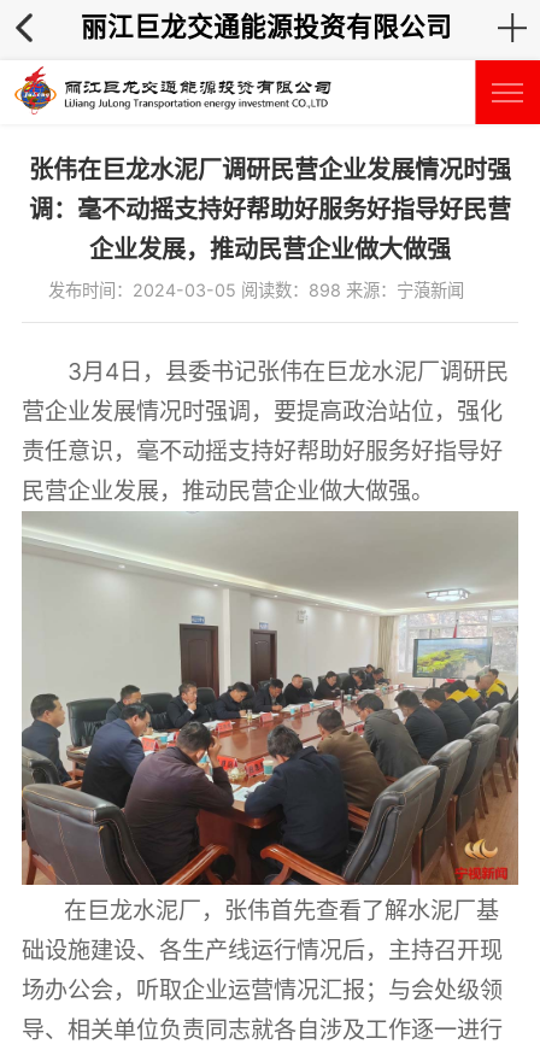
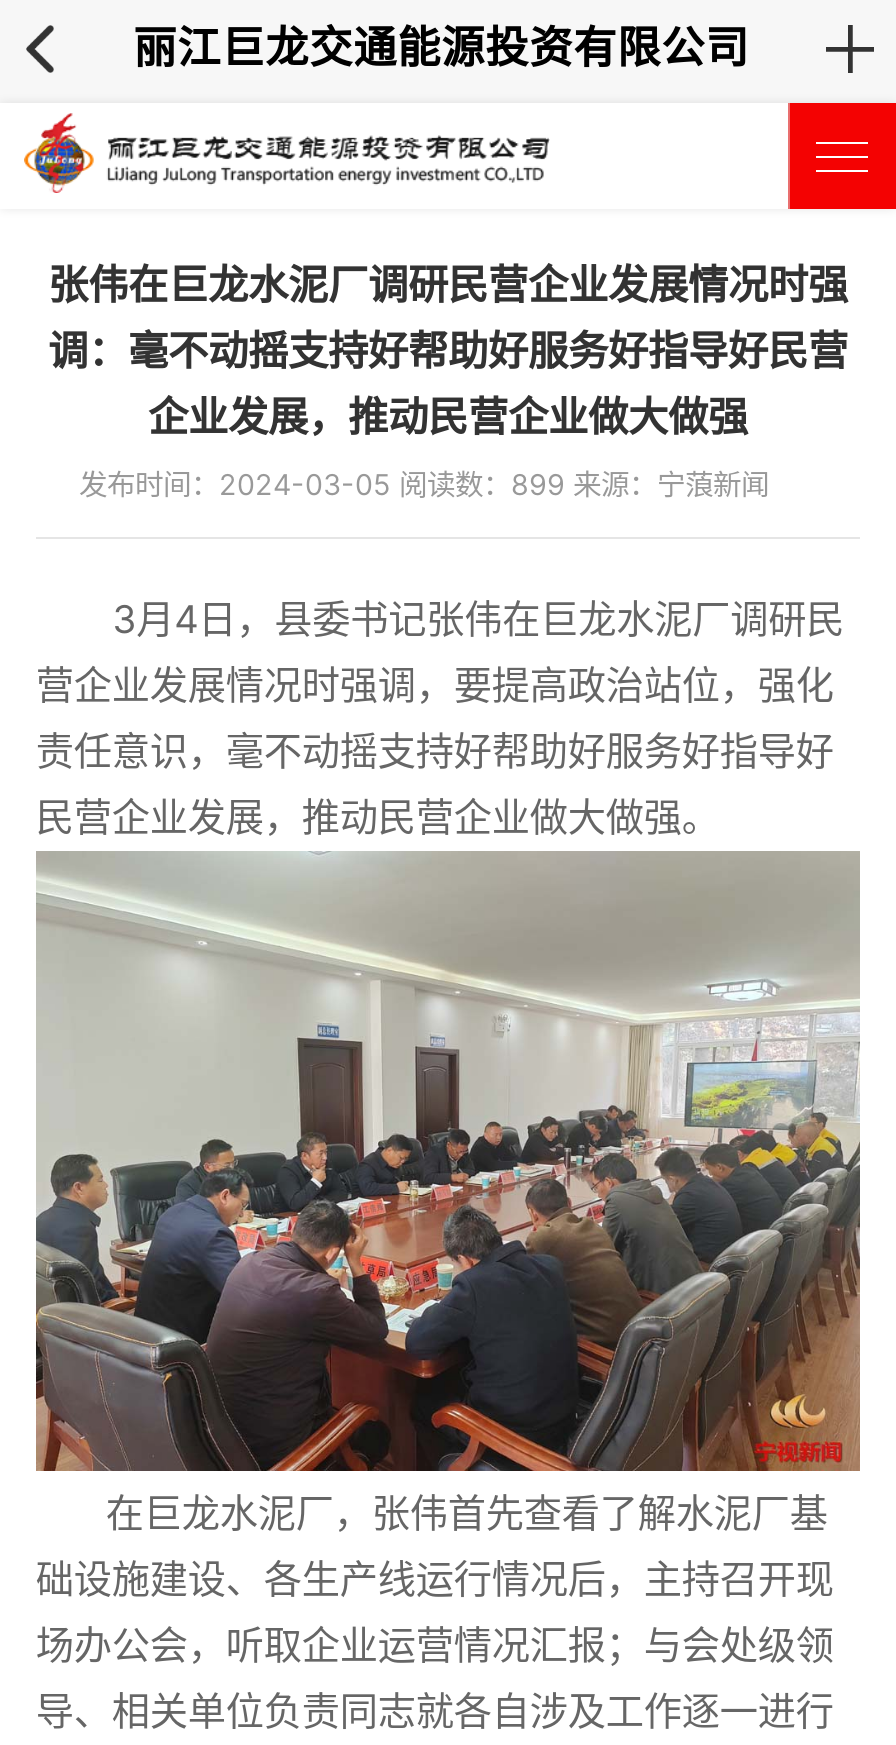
- 发布时间：2024-03-05 阅读数：898 来源：宁蒗新闻
+ 发布时间：2024-03-05 阅读数：899 来源：宁蒗新闻
